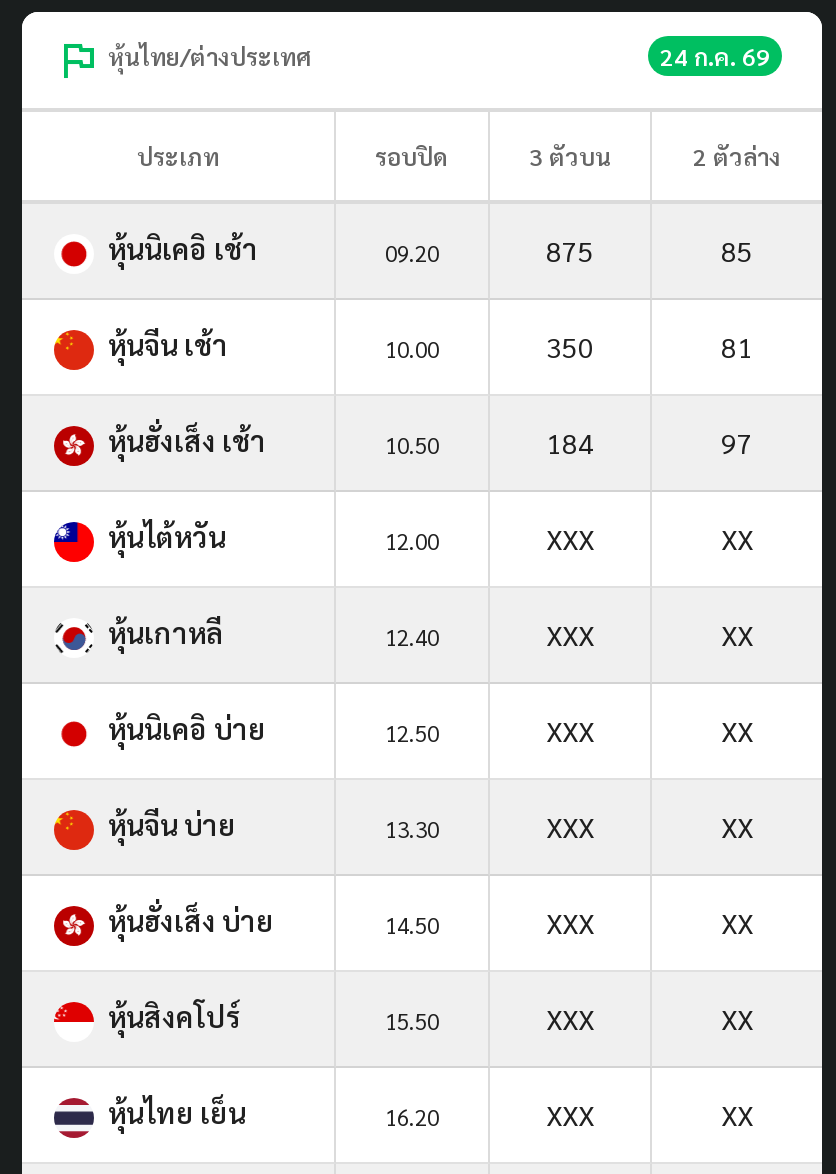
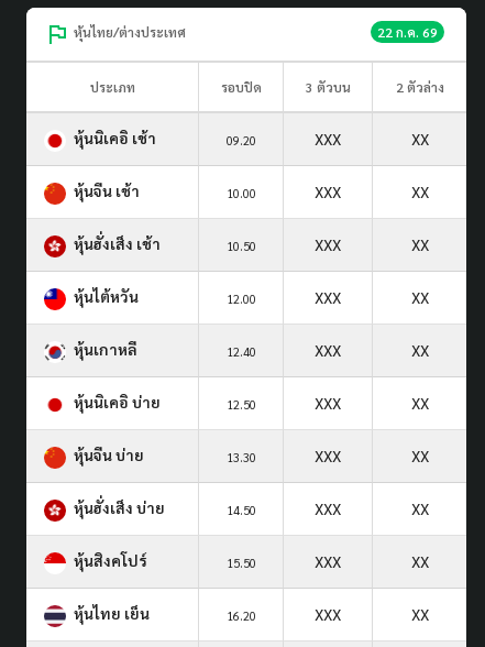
- 24 ก.ค. 69
+ 22 ก.ค. 69

- 875
- 85
+ XXX
+ XX

- 350
- 81
+ XXX
+ XX

- 184
- 97
+ XXX
+ XX
